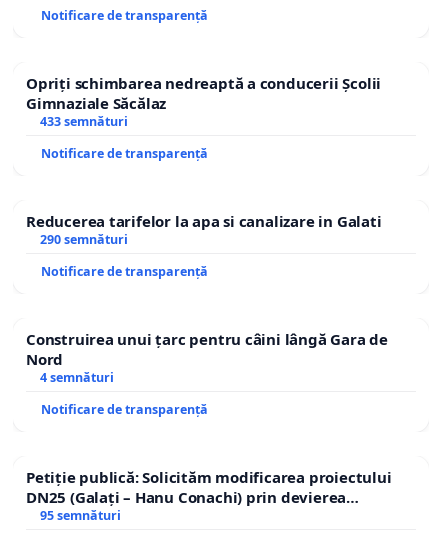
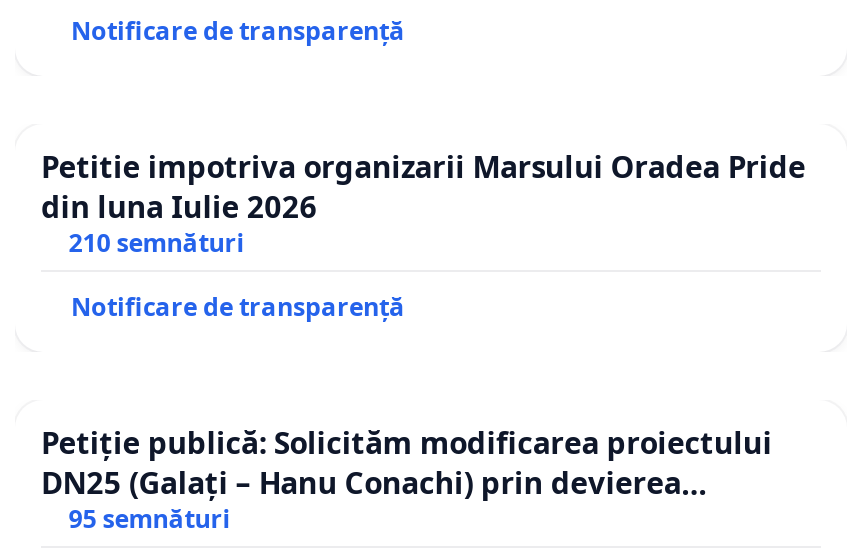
- Opriți schimbarea nedreaptă a conducerii Școlii
- Gimnaziale Săcălaz
- 433 semnături
- Notificare de transparență
- Reducerea tarifelor la apa si canalizare in Galati
- 290 semnături
- Notificare de transparență
- Construirea unui țarc pentru câini lângă Gara de
- Nord
- 4 semnături
+ Petitie impotriva organizarii Marsului Oradea Pride
+ din luna Iulie 2026
+ 210 semnături
